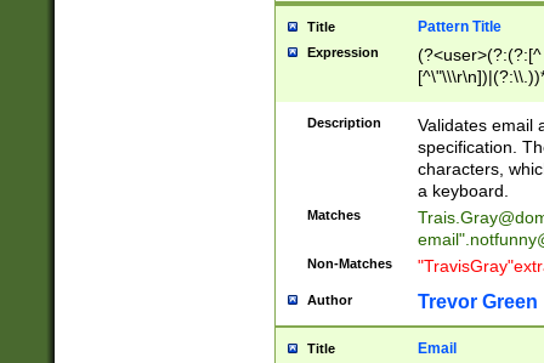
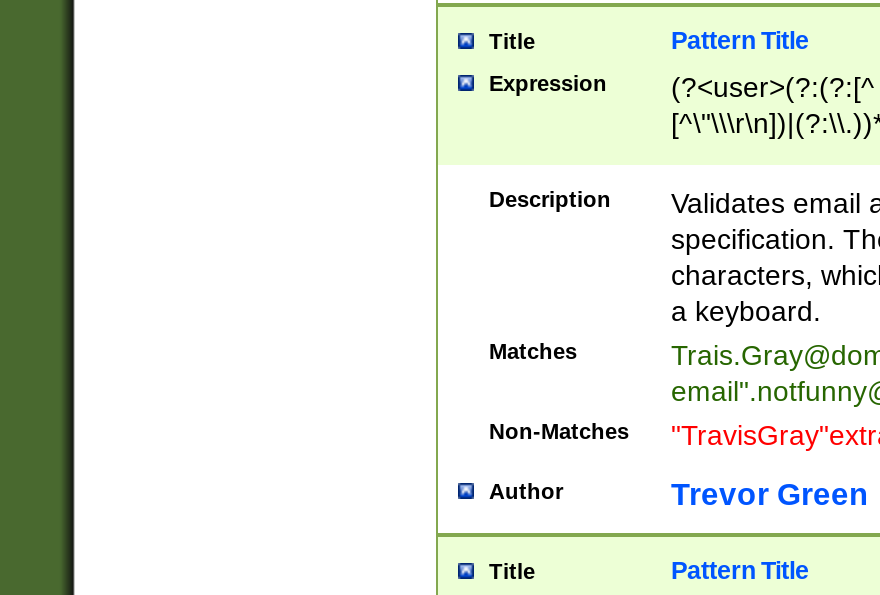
- Email
+ Pattern Title
